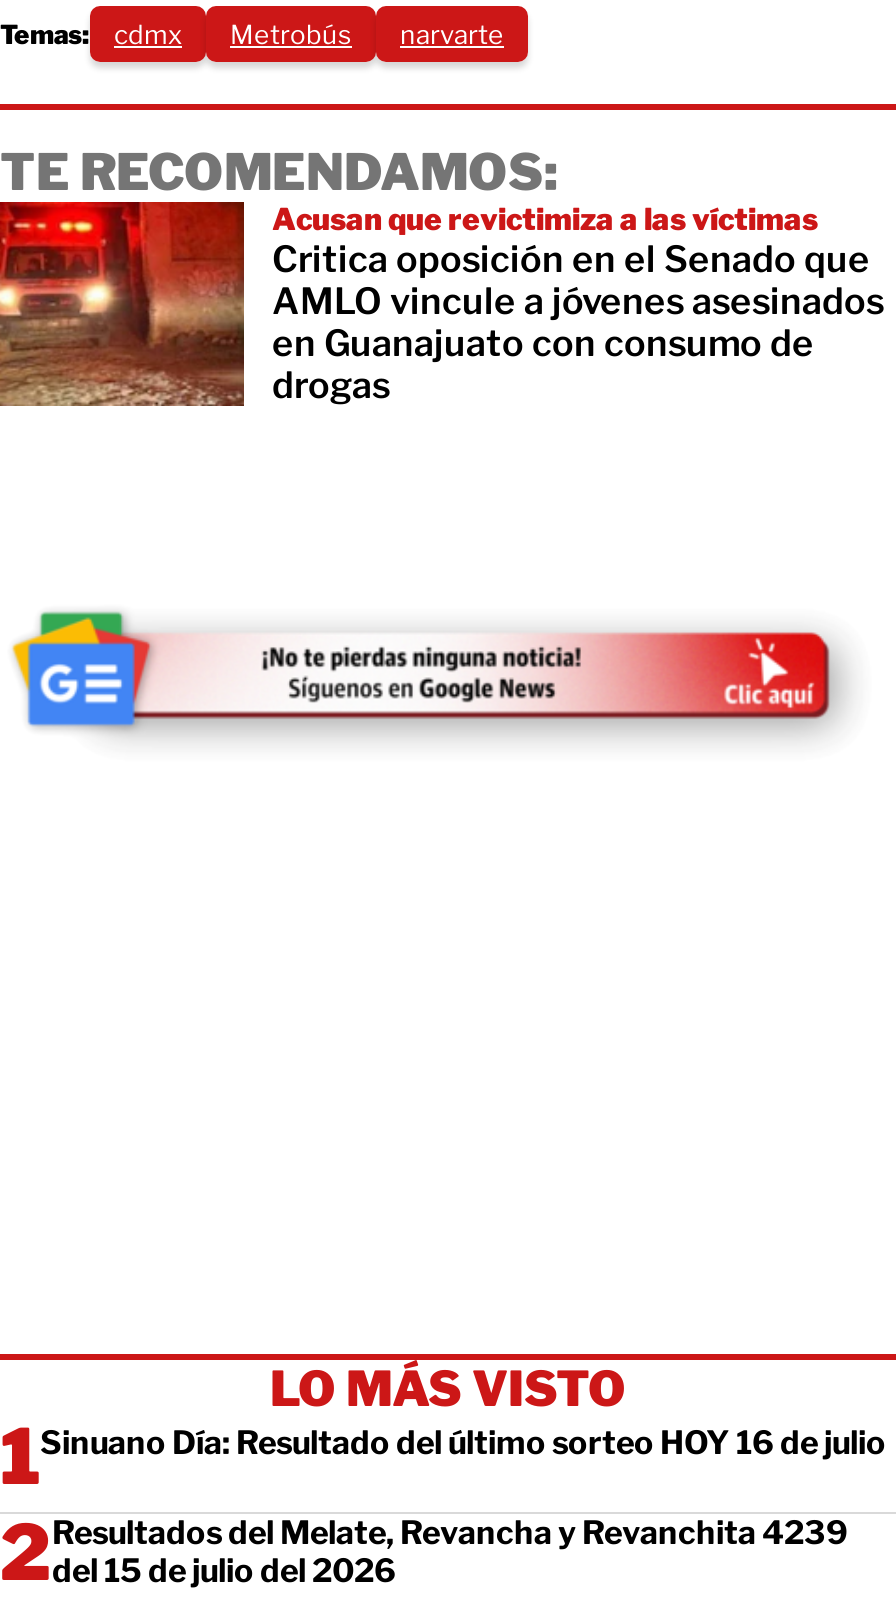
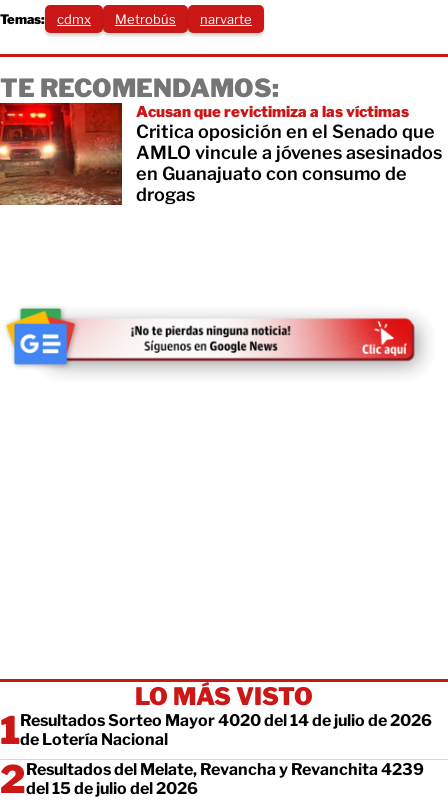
- Sinuano Día: Resultado del último sorteo HOY 16 de julio
+ Resultados Sorteo Mayor 4020 del 14 de julio de 2026
+ de Lotería Nacional
